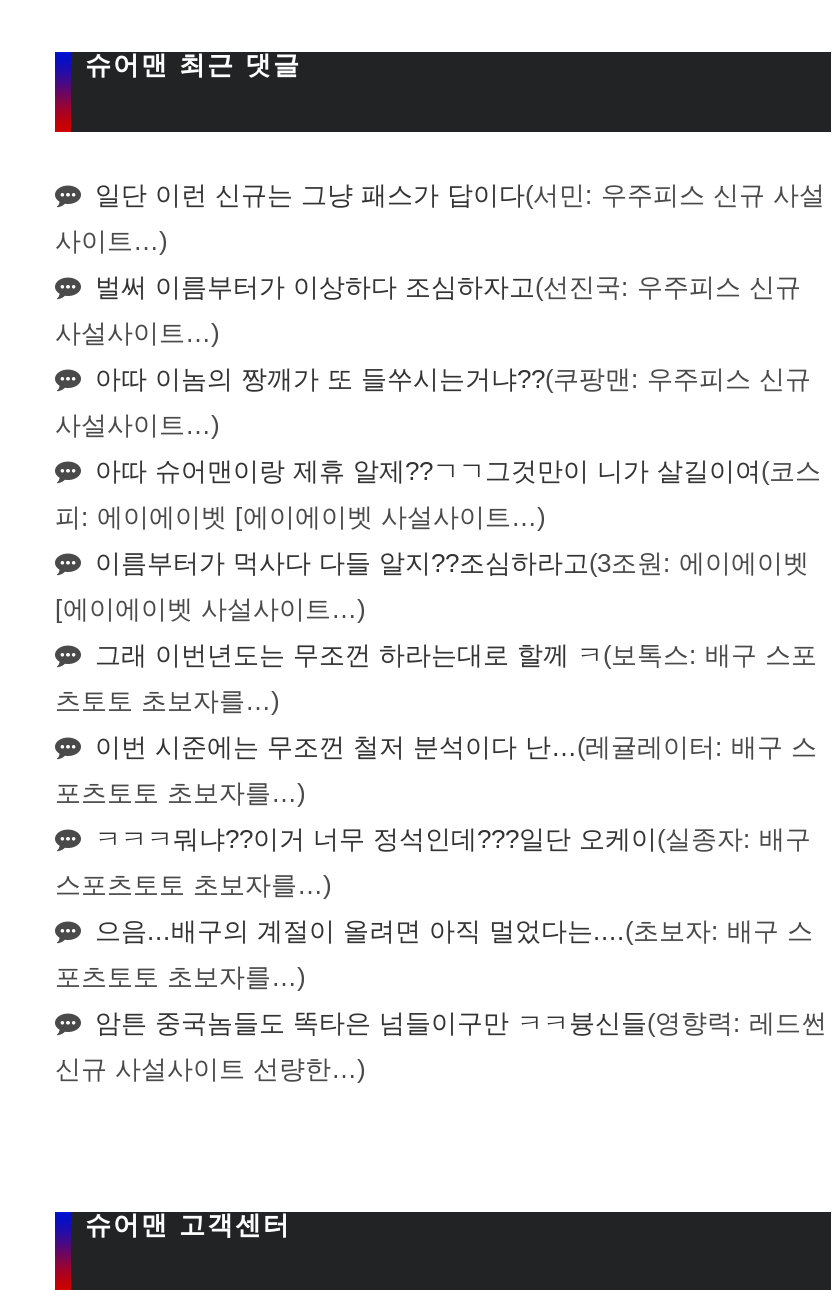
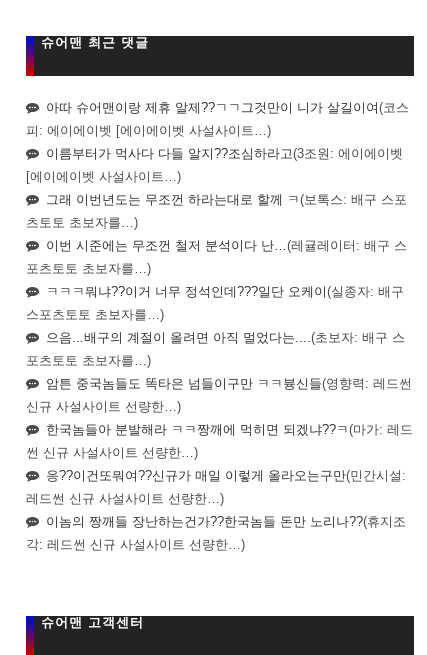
- 일단 이런 신규는 그냥 패스가 답이다(서민: 우주피스 신규 사설
- 사이트…)
- 벌써 이름부터가 이상하다 조심하자고 (선진국: 우주피스 신규
- 사설사이트…)
- 아따 이놈의 짱깨가 또 들쑤시는거냐??(쿠팡맨: 우주피스 신규
- 사설사이트…)

moved up: 아따 슈어맨이랑 제휴 알제??ㄱㄱ그것만이 니가 살길이여 (코스 | 피: 에이에이벳 [에이에이벳 사설사이트…) | 이름부터가 먹사다 다들 알지??조심하라고 (3조원: 에이에이벳 | ... | 암튼 중국놈들도 똑타은 넘들이구만 ㅋㅋ븅신들(영향력: 레드썬 | 신규 사설사이트 선량한…)

+ 한국놈들아 분발해라 ㅋㅋ짱깨에 먹히면 되겠냐??ㅋ (마가: 레드
+ 썬 신규 사설사이트 선량한…)
+ 응??이건또뭐여??신규가 매일 이렇게 올라오는구만 (민간시설:
+ 레드썬 신규 사설사이트 선량한…)
+ 이놈의 짱깨들 장난하는건가??한국놈들 돈만 노리나??(휴지조
+ 각: 레드썬 신규 사설사이트 선량한…)
